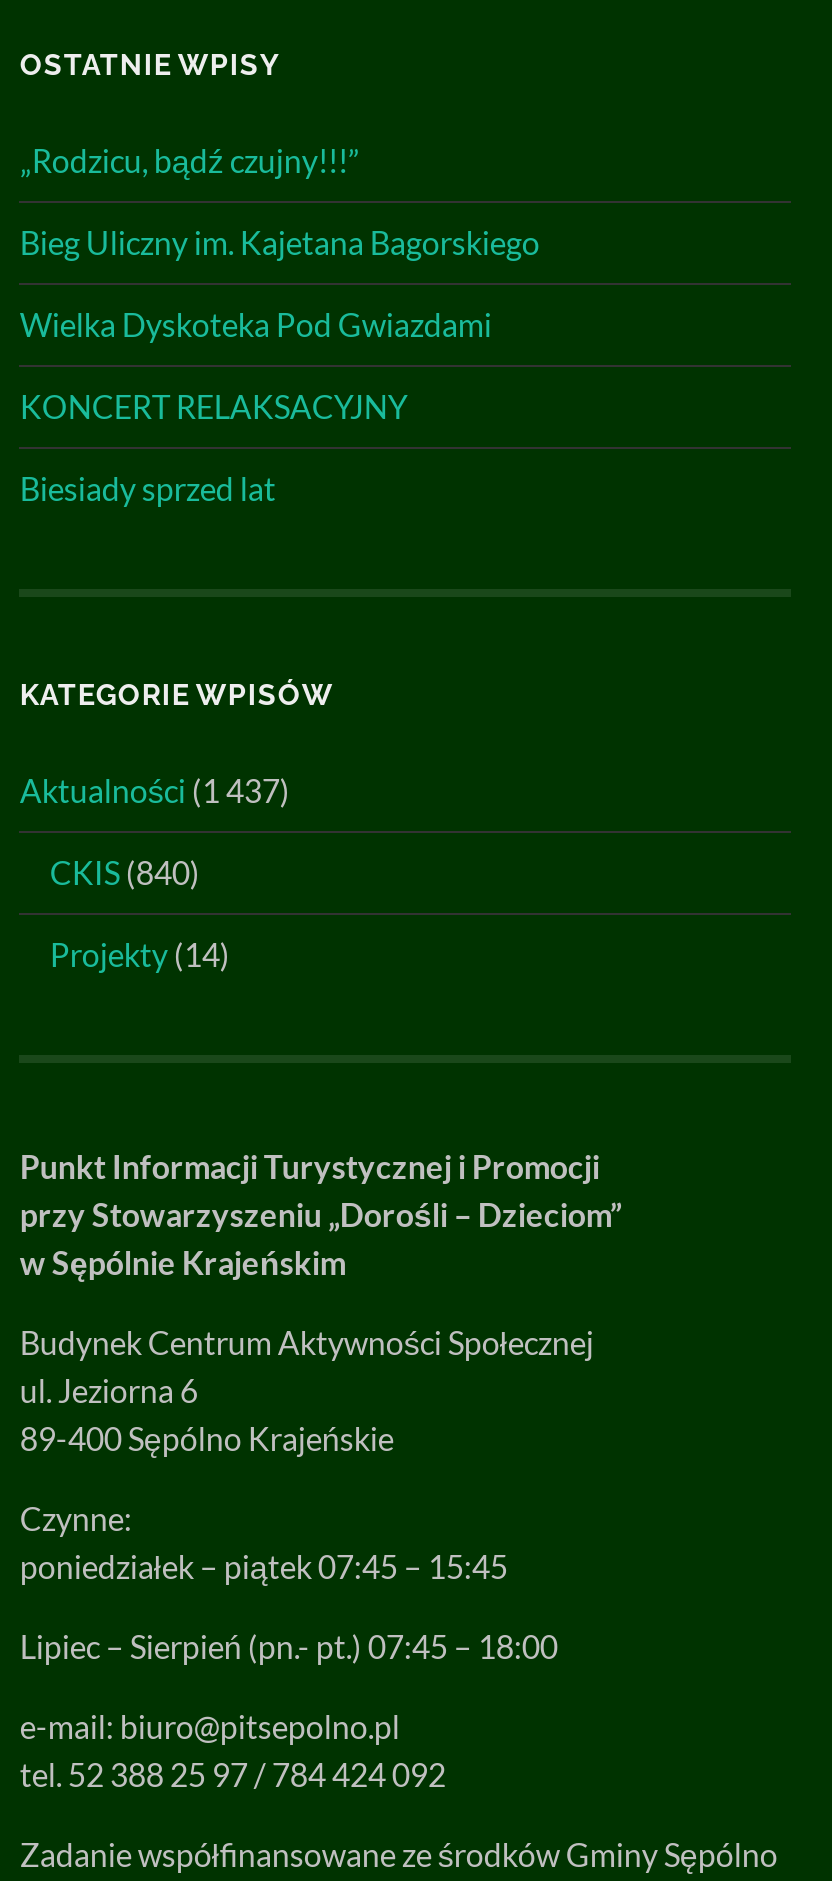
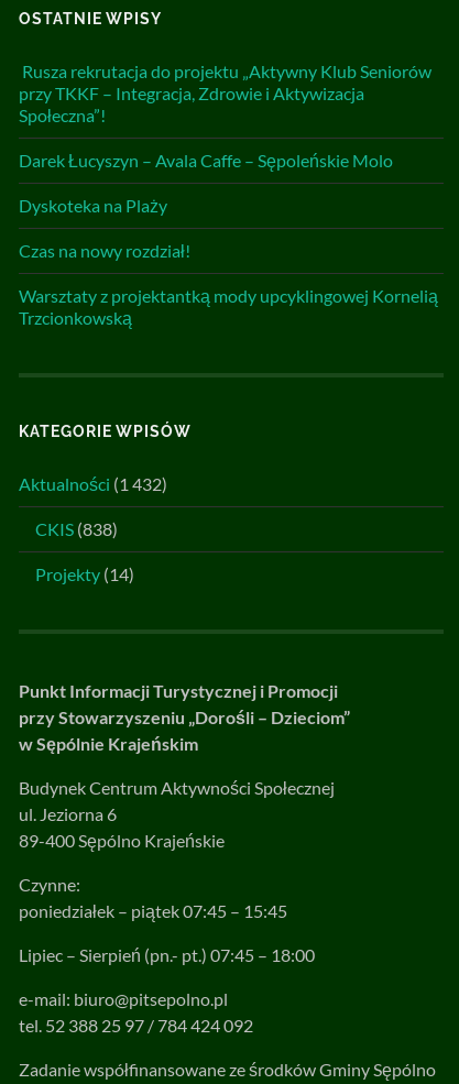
- „Rodzicu, bądź czujny!!!”
+ Rusza rekrutacja do projektu „Aktywny Klub Seniorów
+ przy TKKF – Integracja, Zdrowie i Aktywizacja
+ Społeczna”!

- Bieg Uliczny im. Kajetana Bagorskiego
+ Darek Łucyszyn – Avala Caffe – Sępoleńskie Molo

- Wielka Dyskoteka Pod Gwiazdami
+ Dyskoteka na Plaży

- KONCERT RELAKSACYJNY
+ Czas na nowy rozdział!

- Biesiady sprzed lat
+ Warsztaty z projektantką mody upcyklingowej Kornelią
+ Trzcionkowską

- Aktualności (1 437)
+ Aktualności (1 432)

- CKIS (840)
+ CKIS (838)
